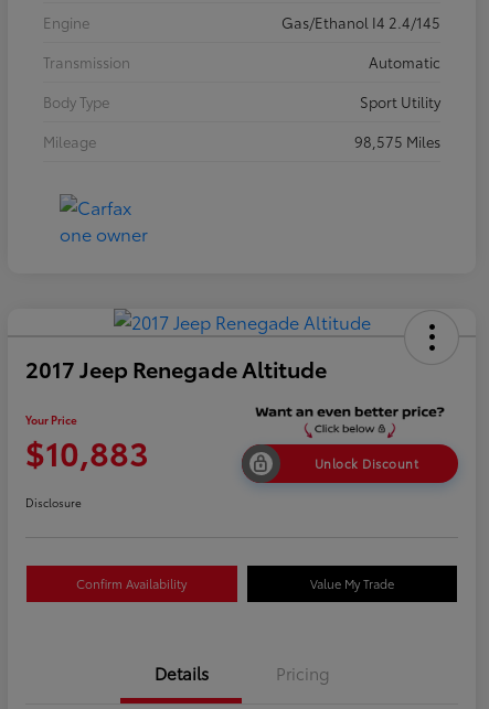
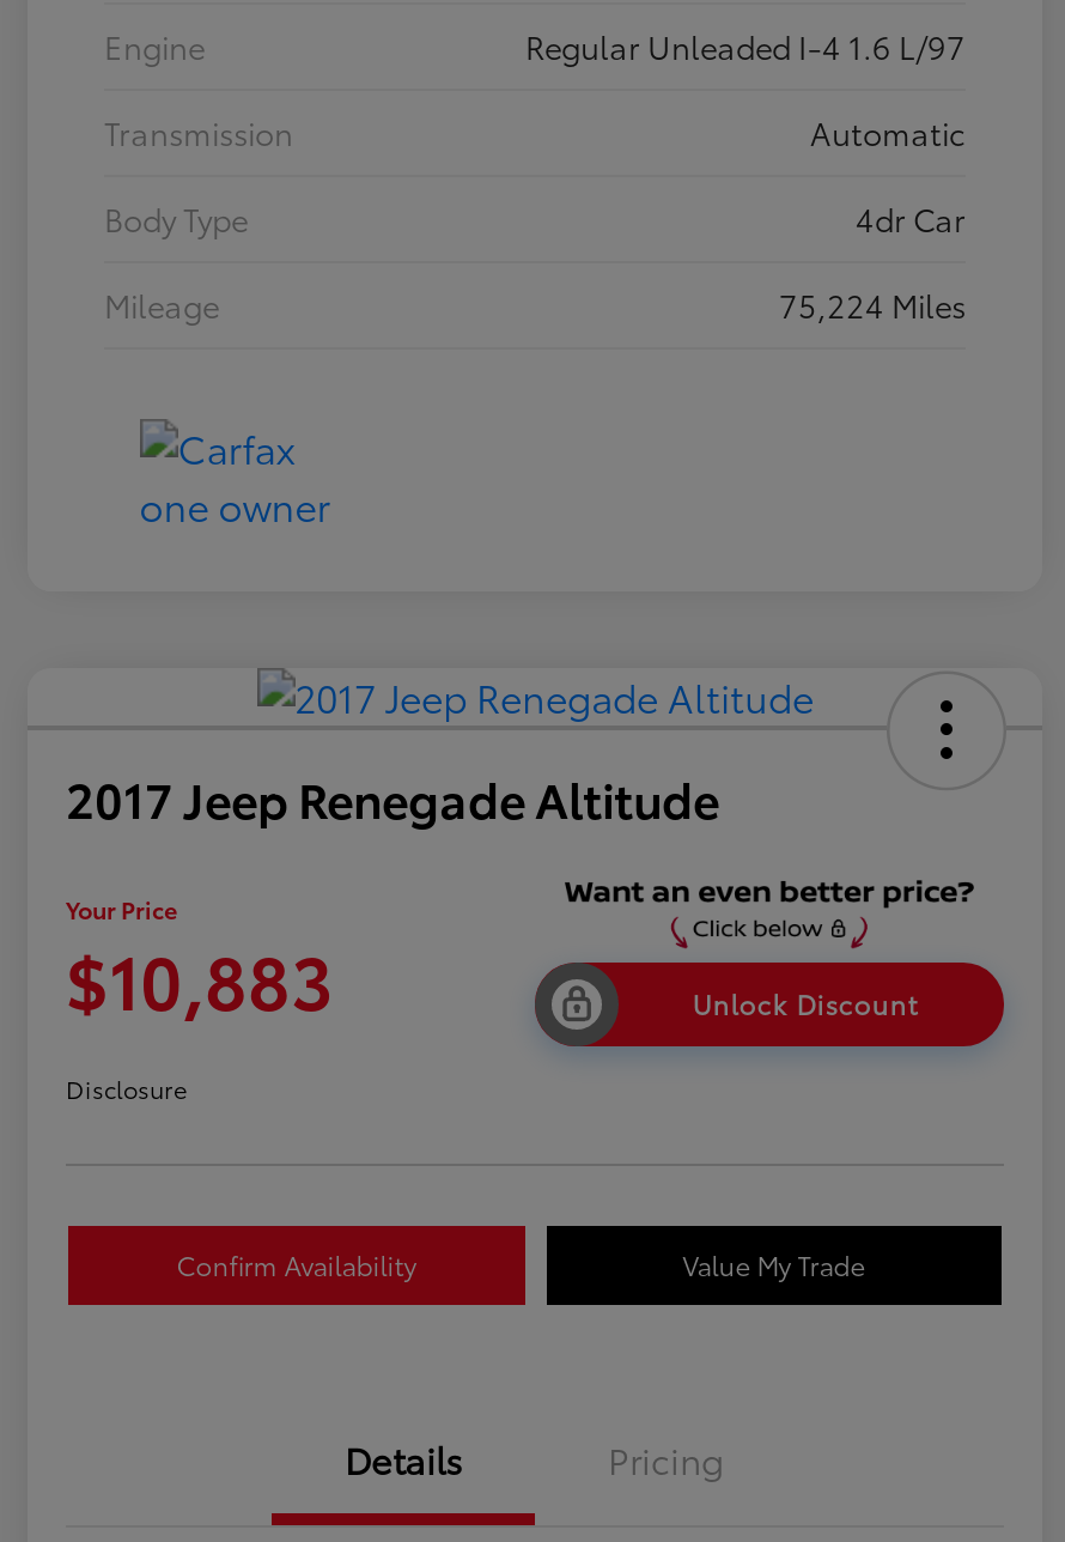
- Gas/Ethanol I4 2.4/145
+ Regular Unleaded I-4 1.6 L/97

- Sport Utility
+ 4dr Car

- 98,575 Miles
+ 75,224 Miles
